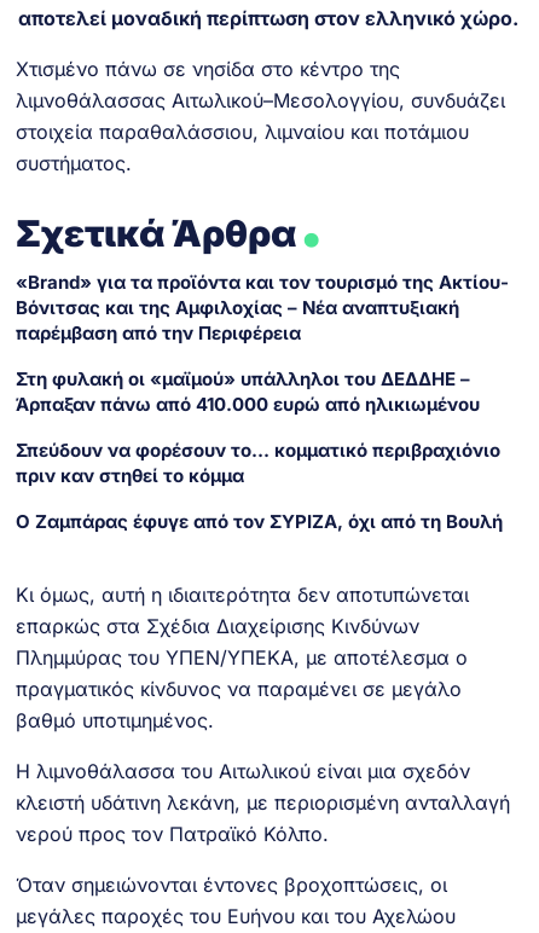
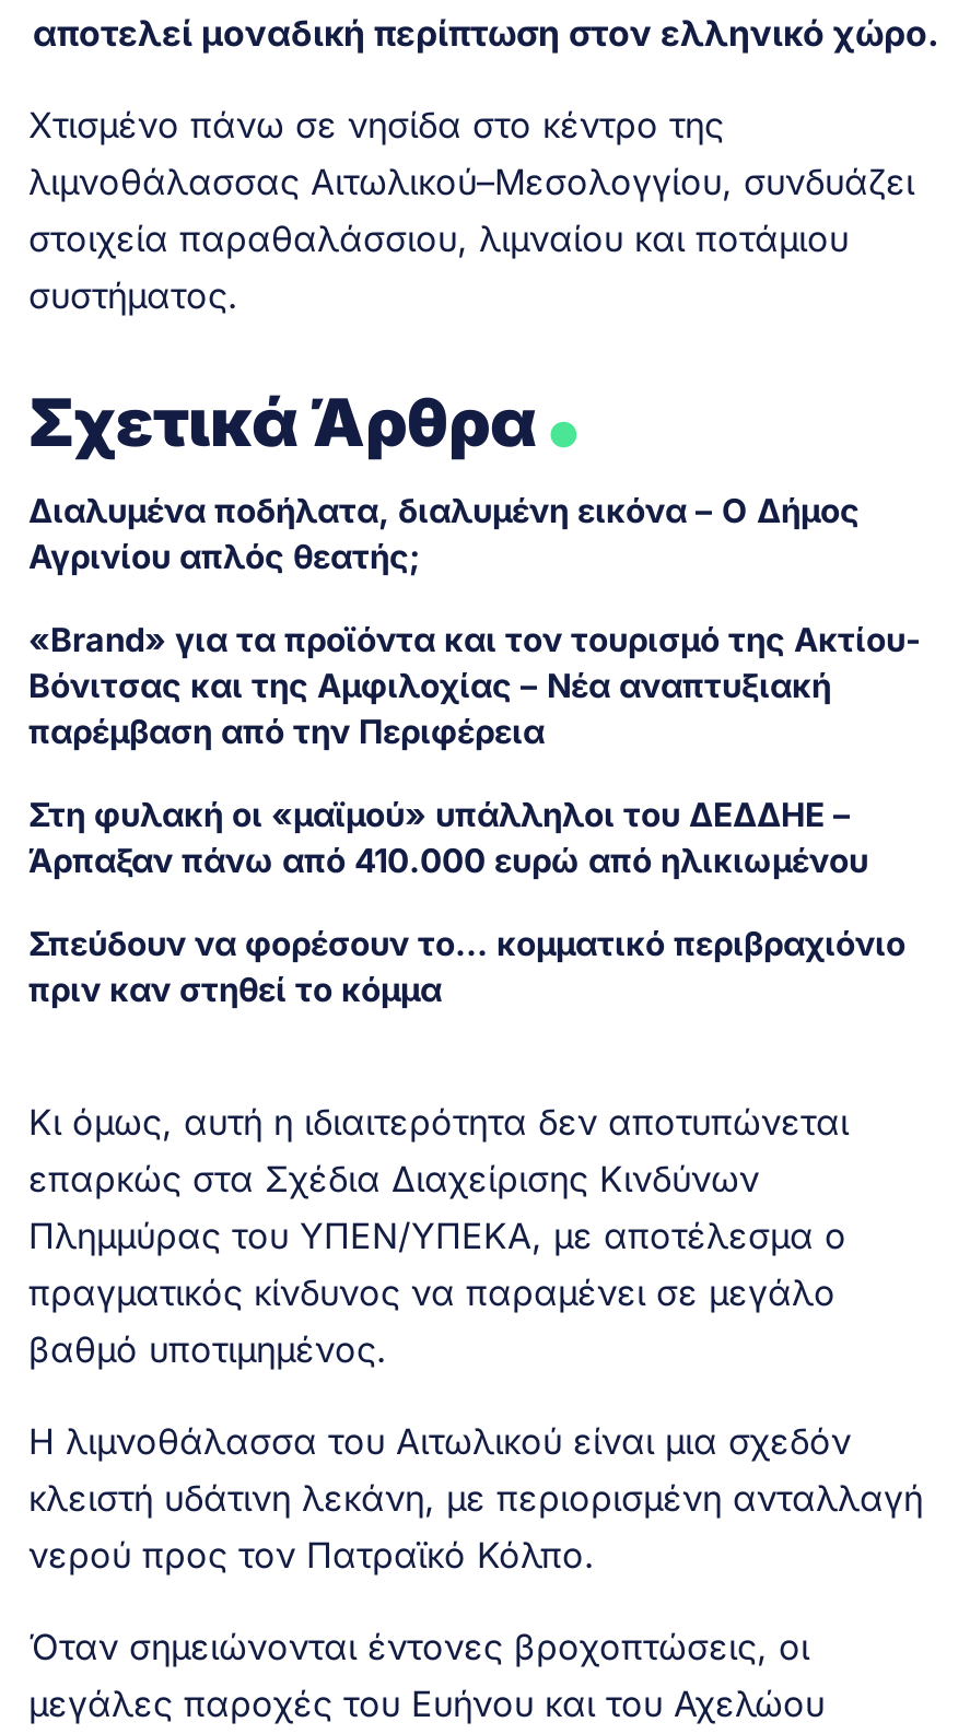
+ Διαλυμένα ποδήλατα, διαλυμένη εικόνα – Ο Δήμος
+ Αγρινίου απλός θεατής;

moved down: «Brand» για τα προϊόντα και τον τουρισμό της Ακτίου- | Βόνιτσας και της Αμφιλοχίας – Νέα αναπτυξιακή | παρέμβαση από την Περιφέρεια | Στη φυλακή οι «μαϊμού» υπάλληλοι του ΔΕΔΔΗΕ – | Άρπαξαν πάνω από 410.000 ευρώ από ηλικιωμένου | Σπεύδουν να φορέσουν το… κομματικό περιβραχιόνιο | πριν καν στηθεί το κόμμα

- Ο Ζαμπάρας έφυγε από τον ΣΥΡΙΖΑ, όχι από τη Βουλή
